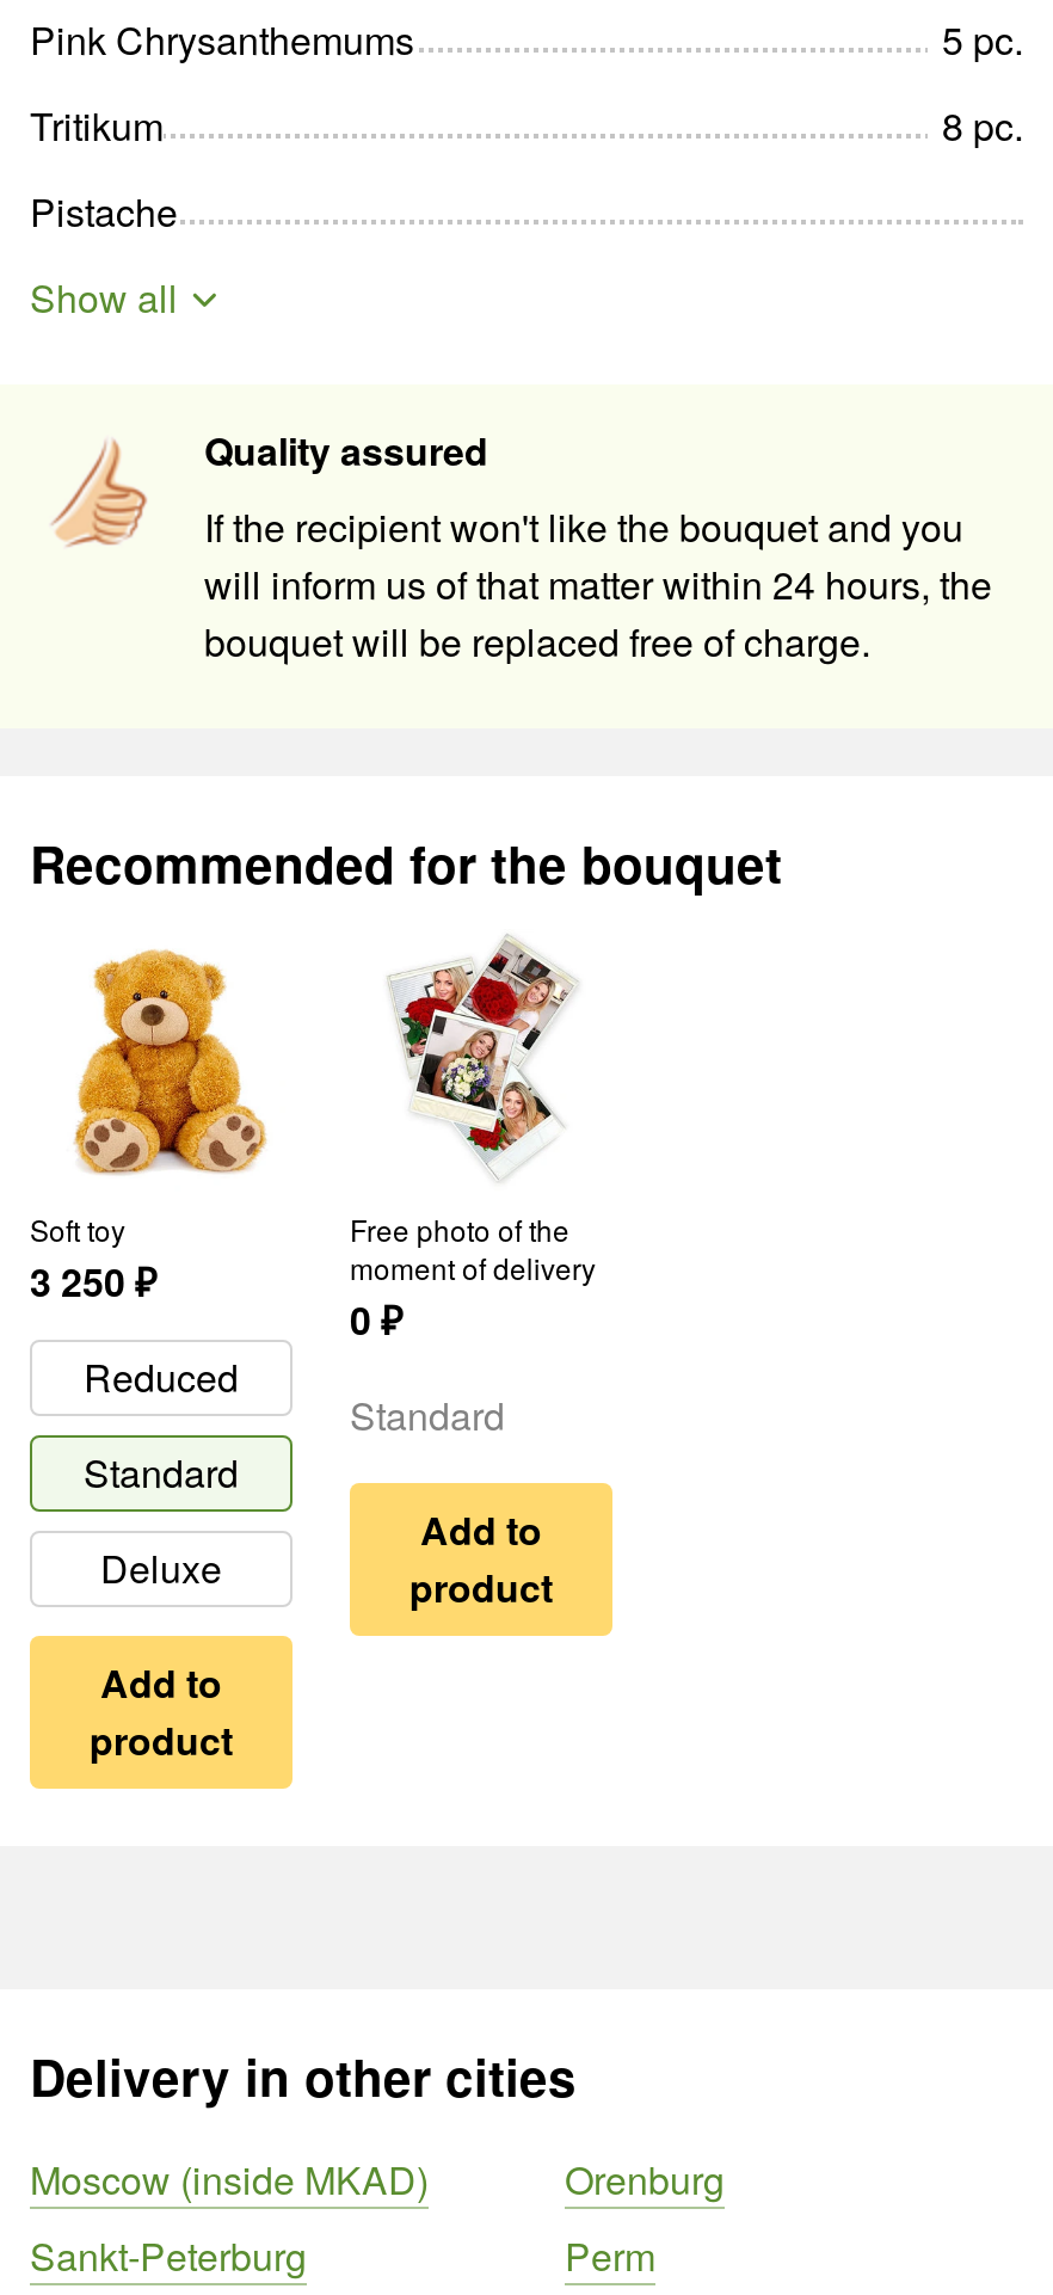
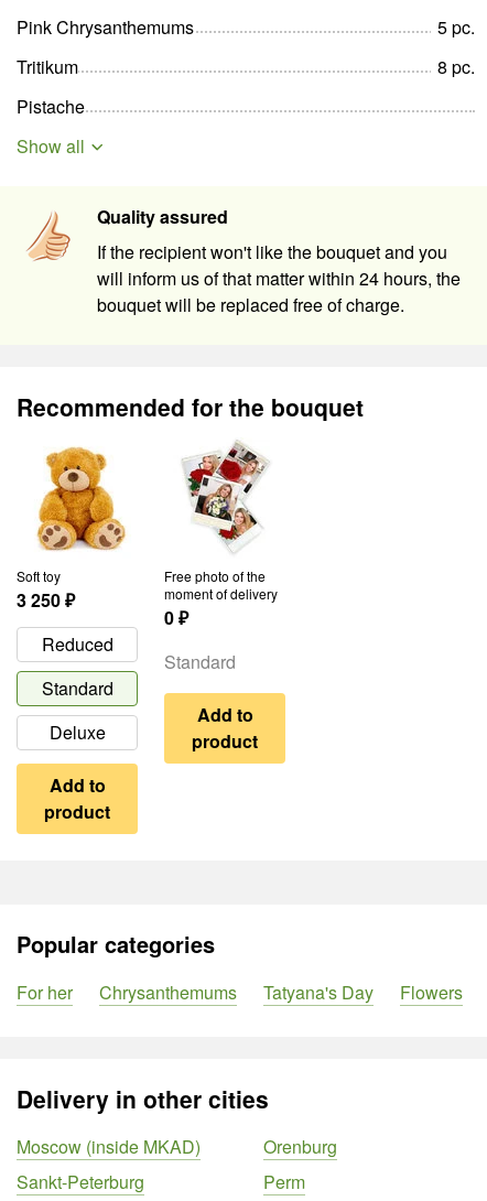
+ Popular categories
+ For her
+ Chrysanthemums
+ Tatyana's Day
+ Flowers
